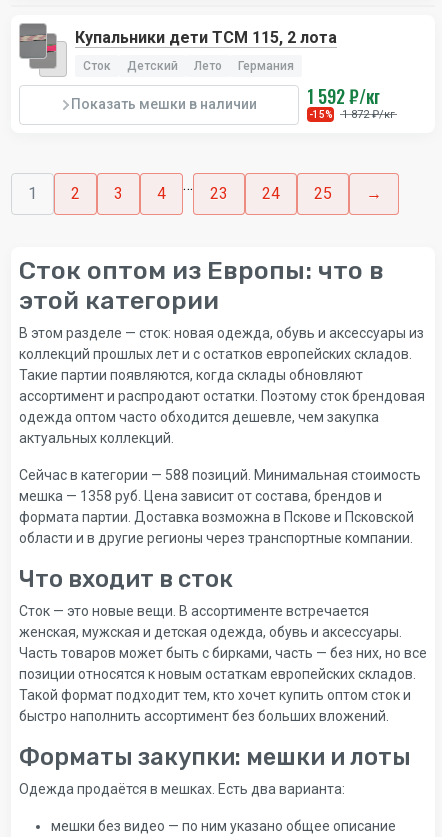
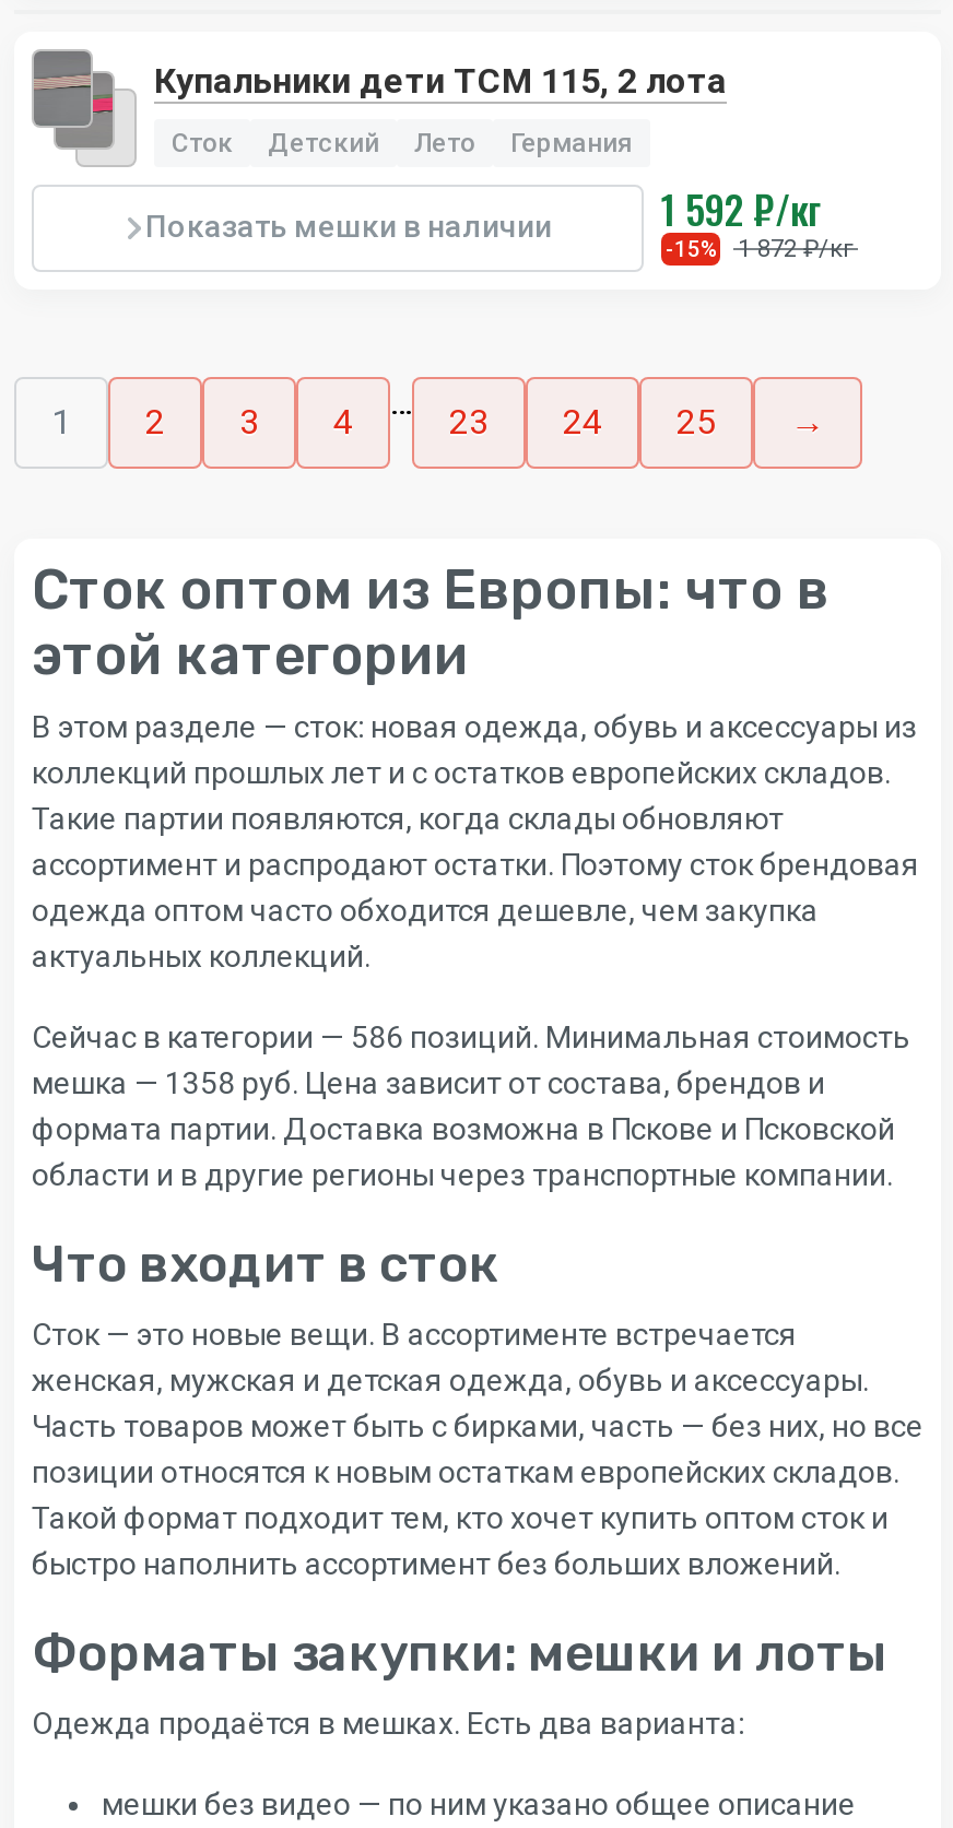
- Сейчас в категории — 588 позиций. Минимальная стоимость
+ Сейчас в категории — 586 позиций. Минимальная стоимость
